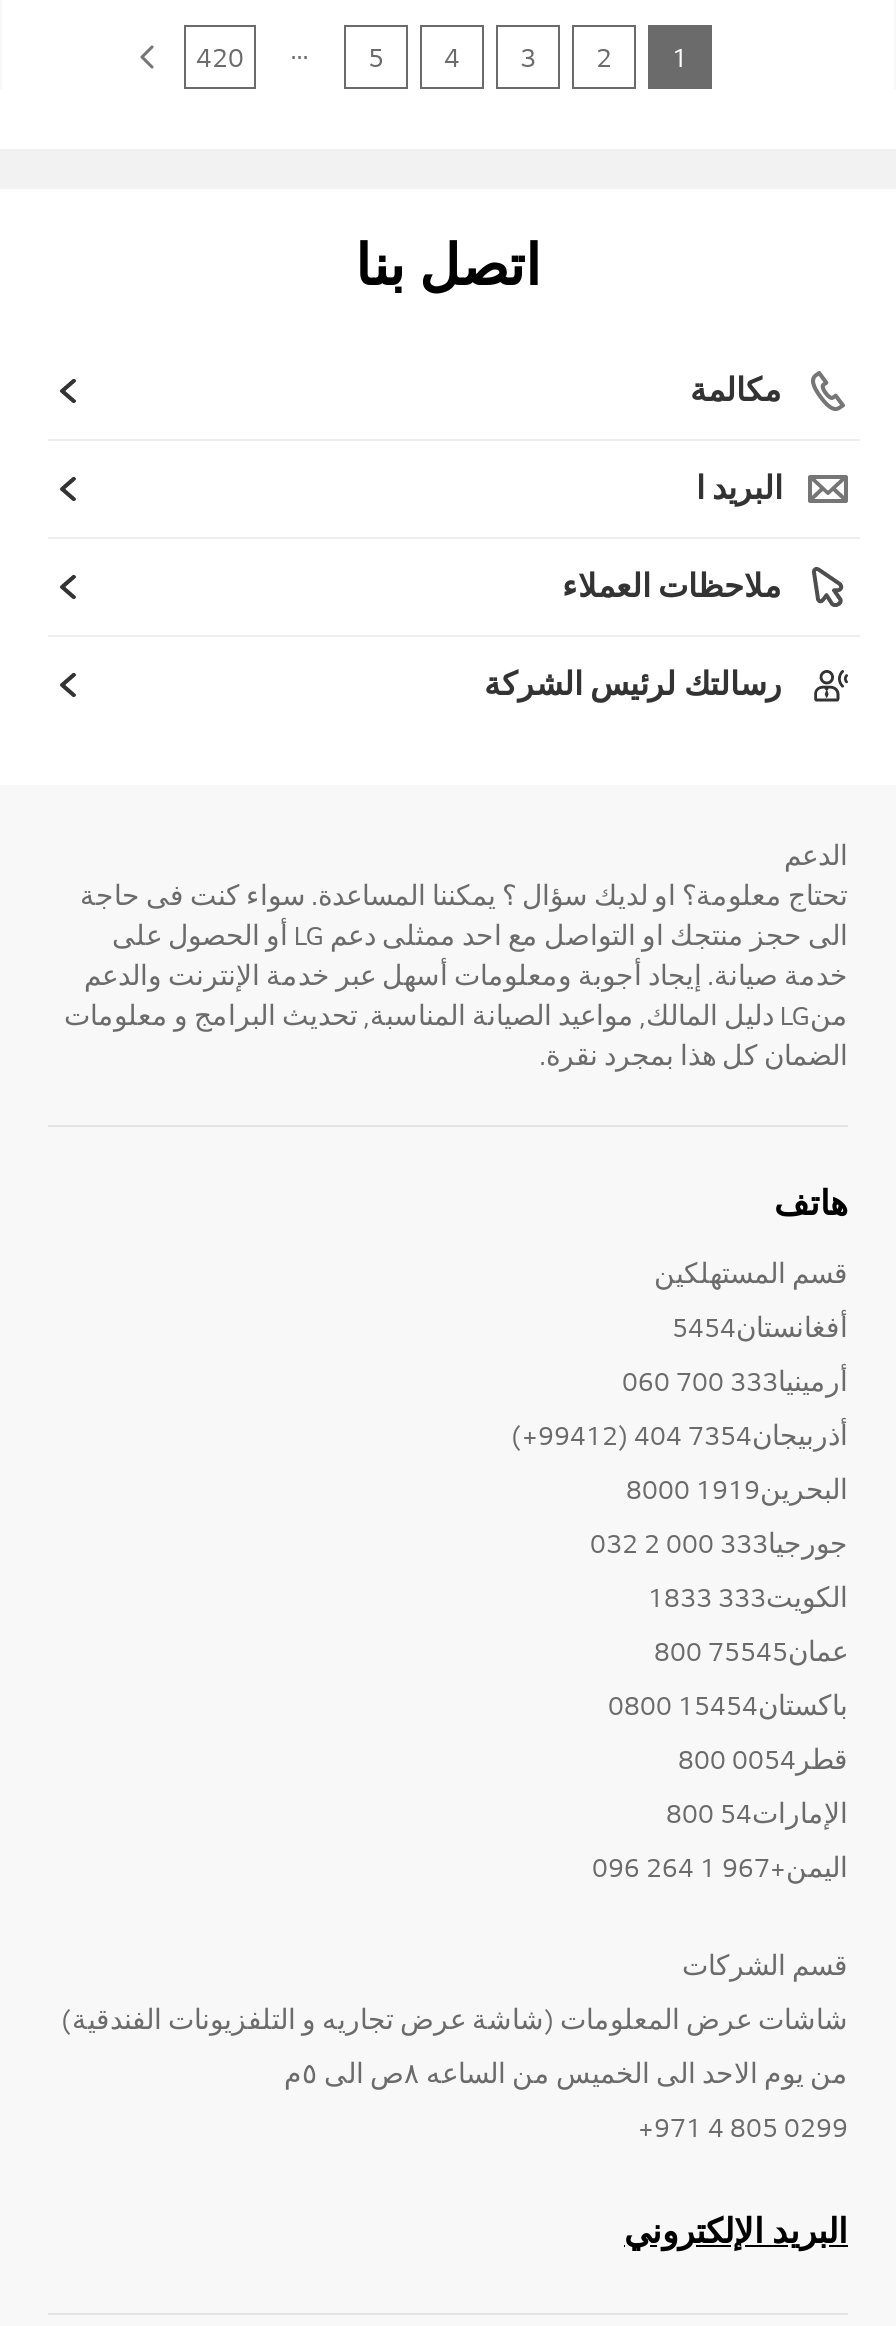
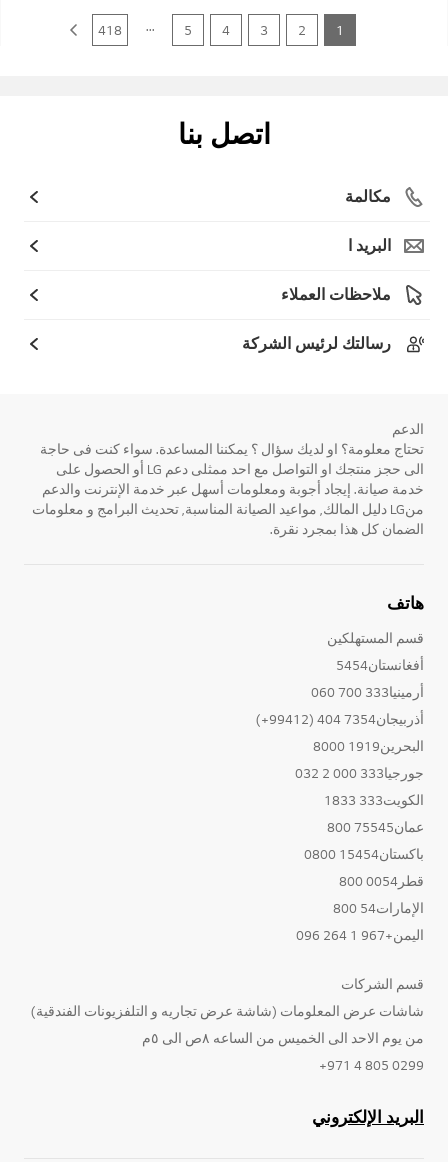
- 420
+ 418
